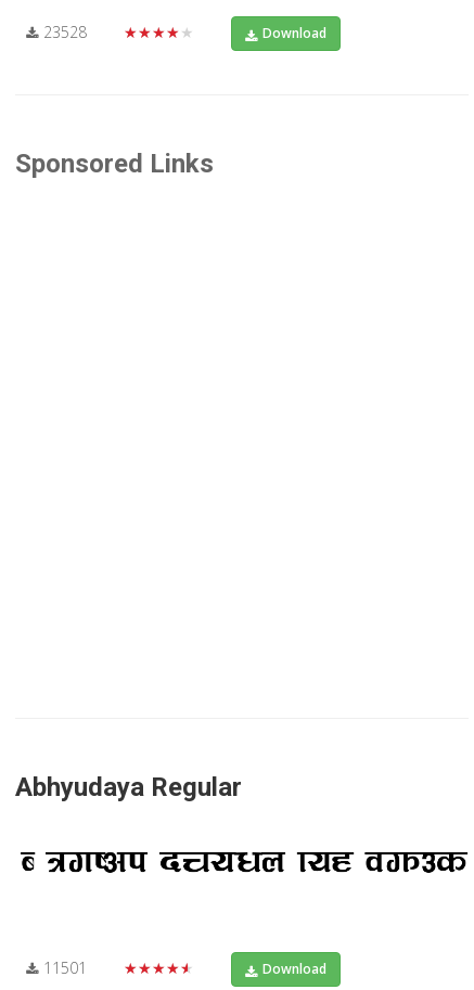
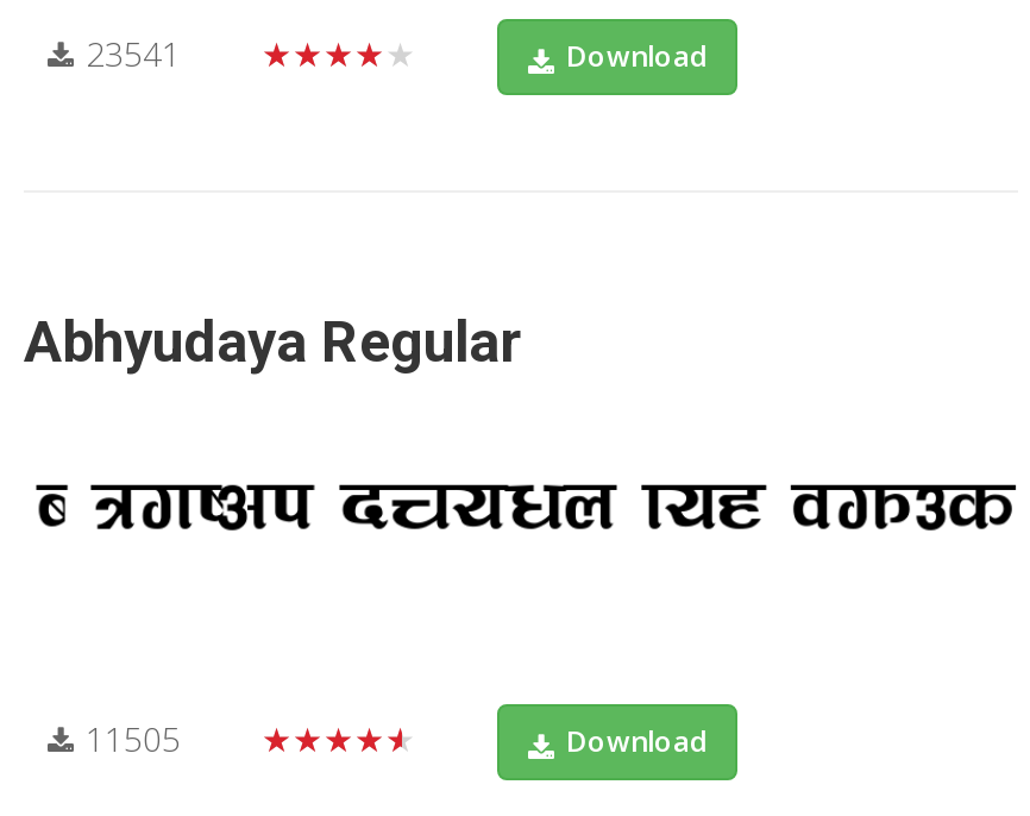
- 23528
+ 23541

- Sponsored Links

- 11501
+ 11505
